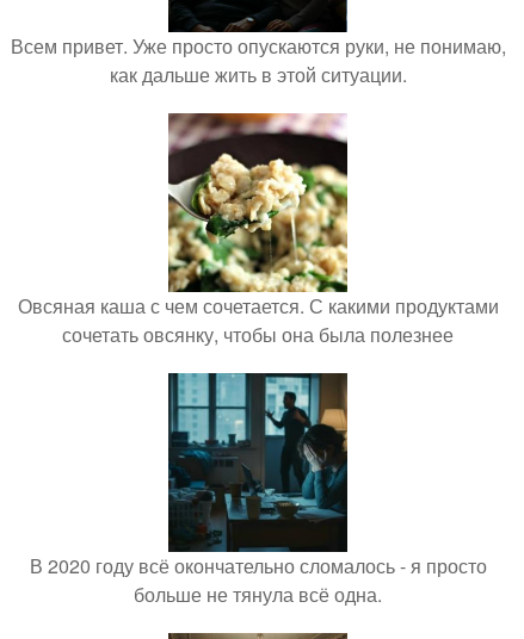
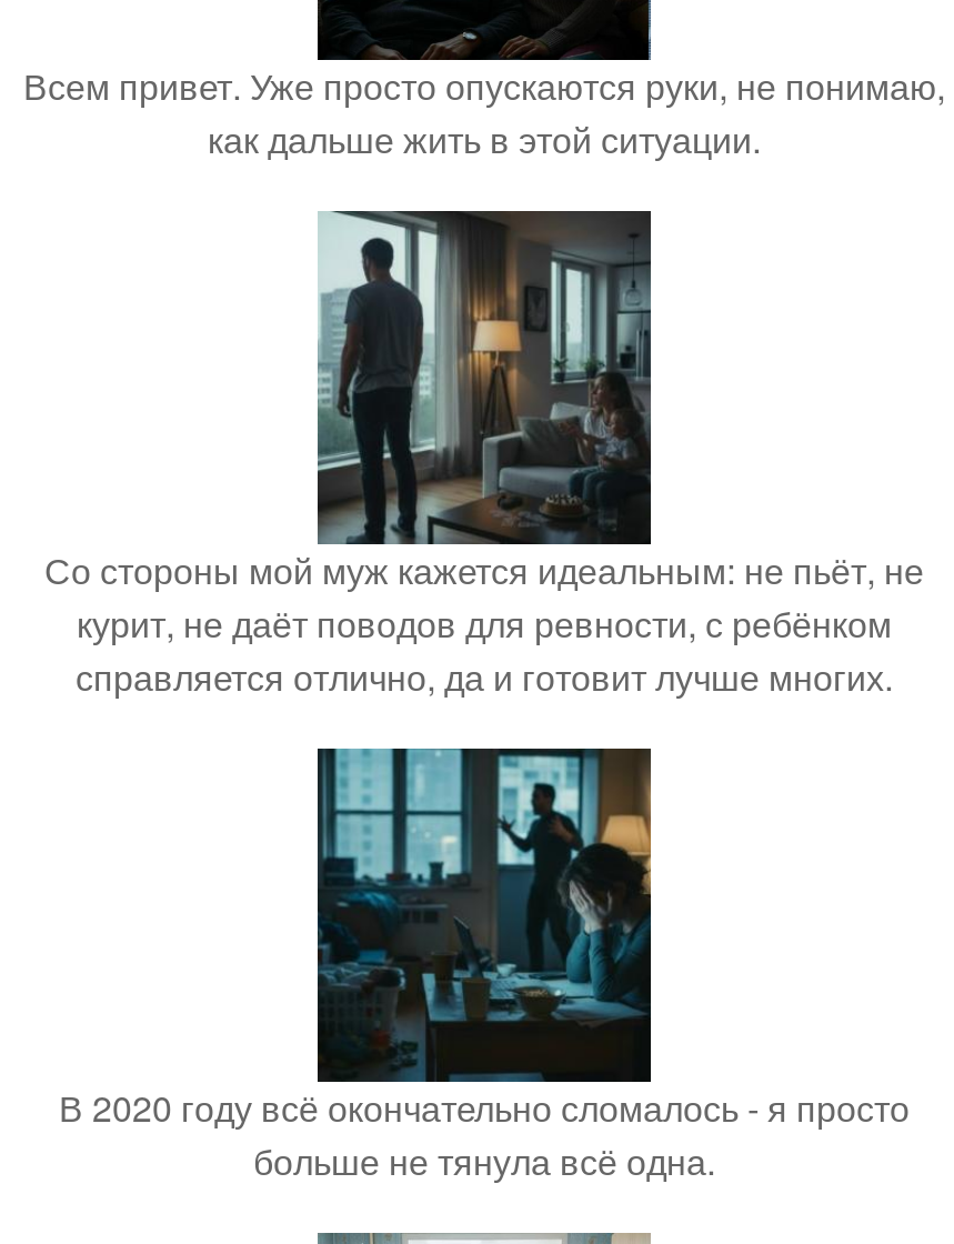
- [image]
- Овсяная каша с чем сочетается. С какими продуктами
- сочетать овсянку, чтобы она была полезнее
+ [image]
+ Со стороны мой муж кажется идеальным: не пьёт, не
+ курит, не даёт поводов для ревности, с ребёнком
+ справляется отлично, да и готовит лучше многих.
